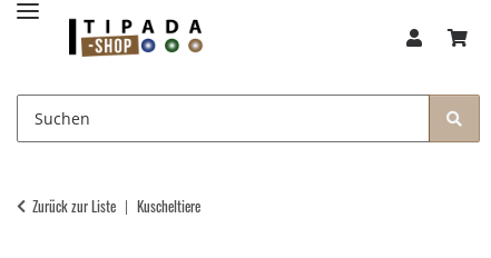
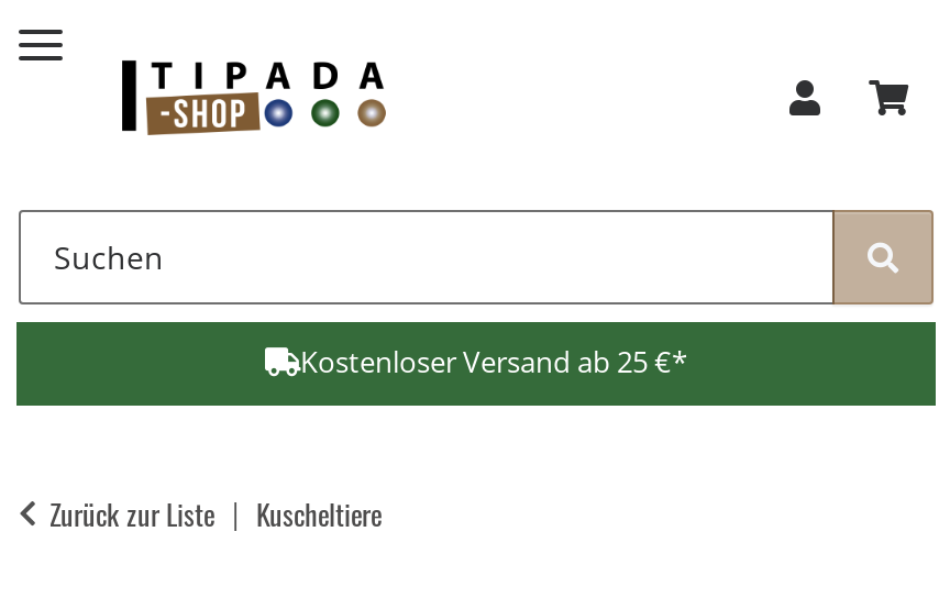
+ Kostenloser Versand ab 25 €*
